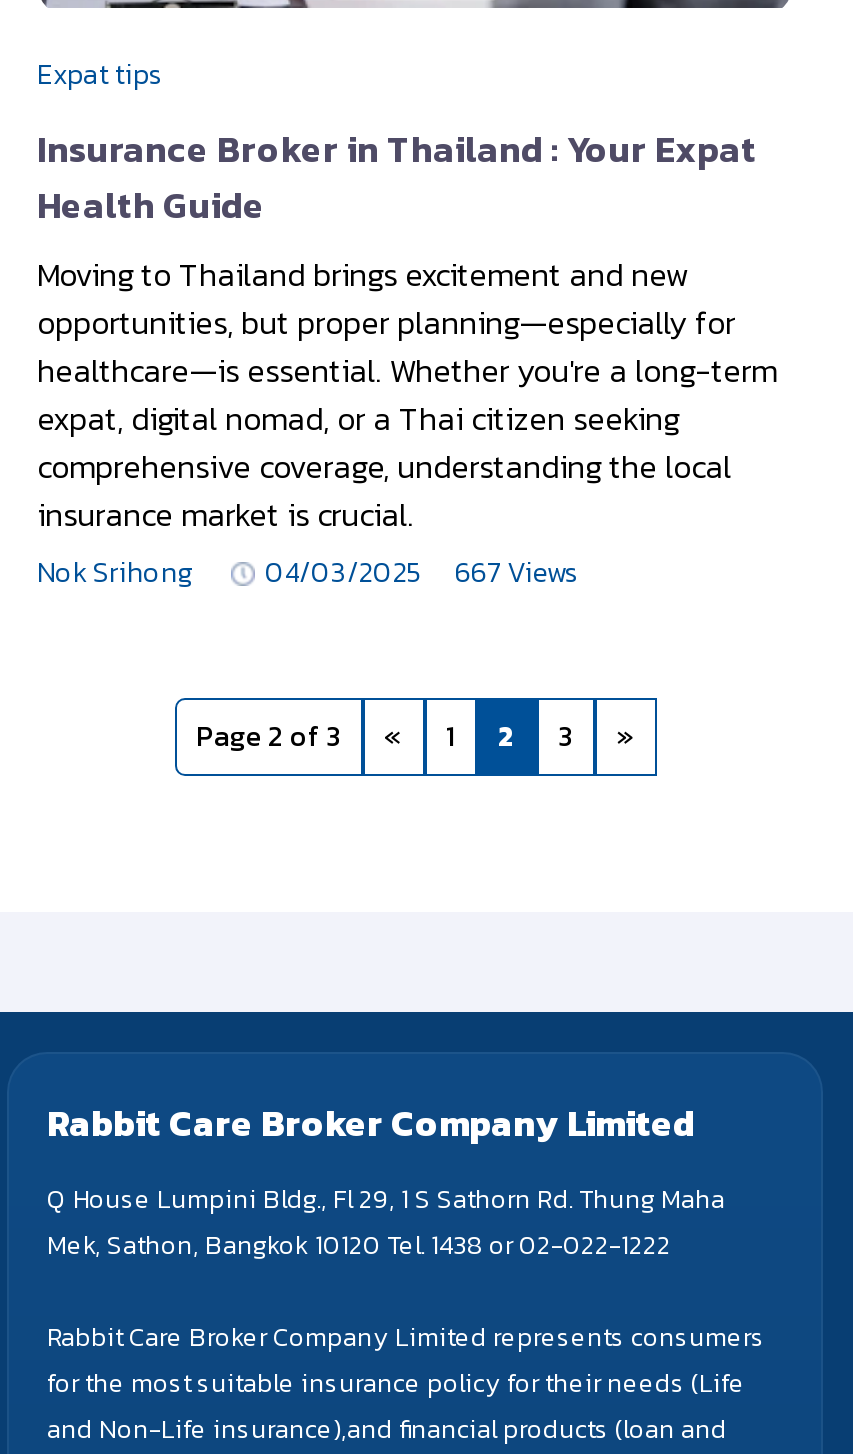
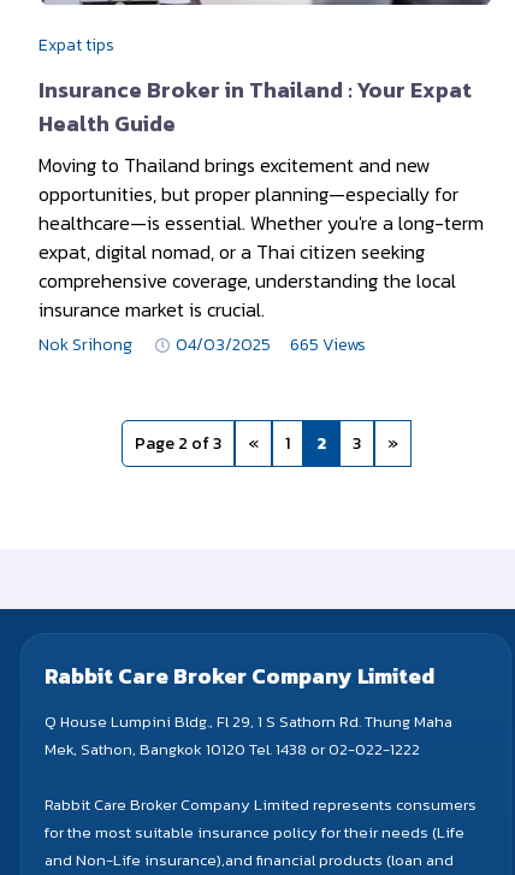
- Nok Srihong 04/03/2025 667 Views
+ Nok Srihong 04/03/2025 665 Views
